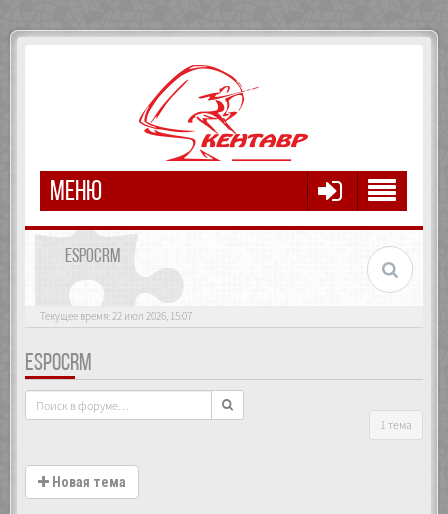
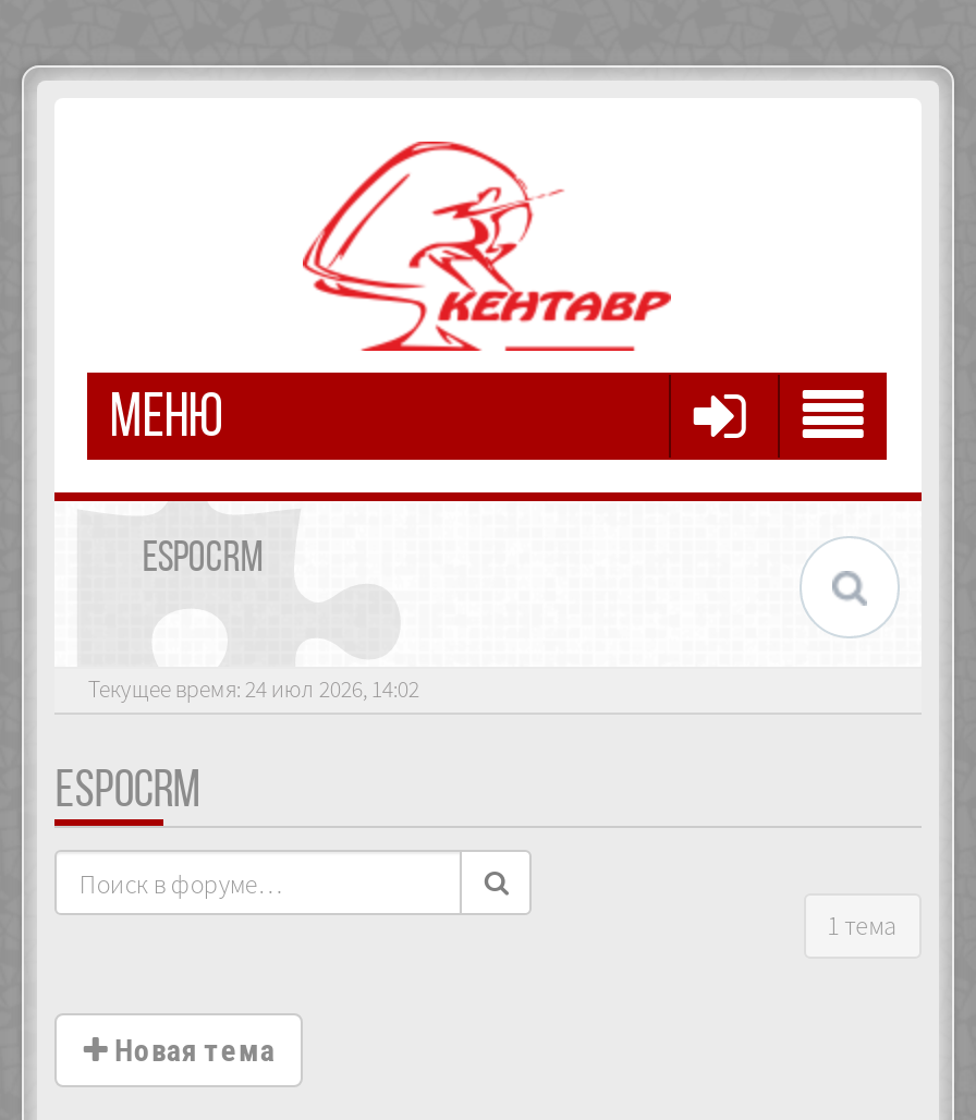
- Текущее время: 22 июл 2026, 15:07
+ Текущее время: 24 июл 2026, 14:02
